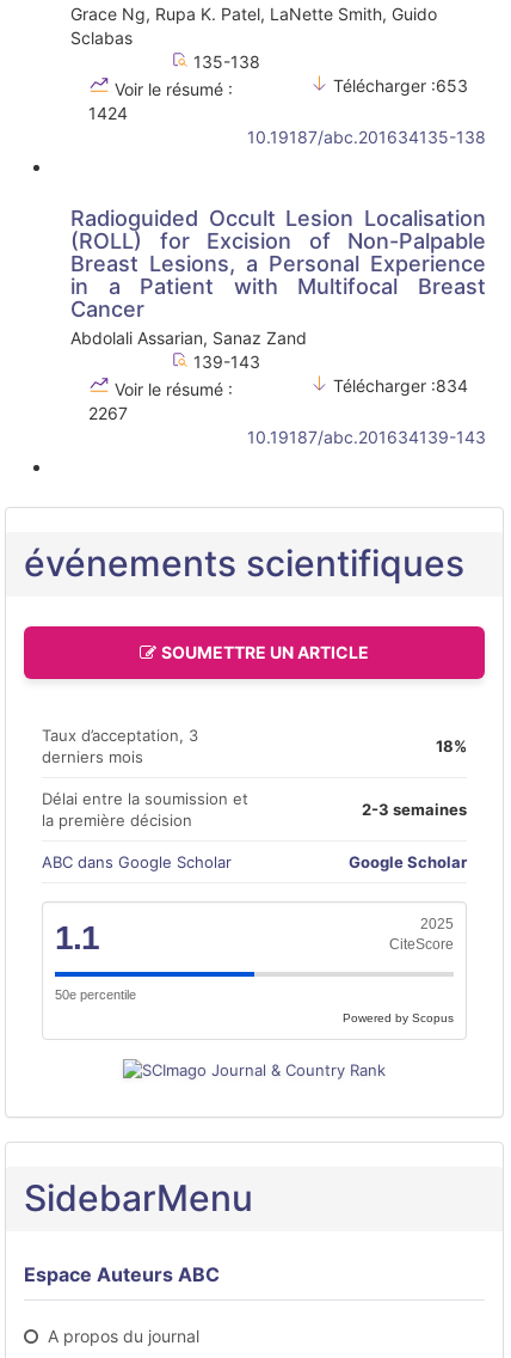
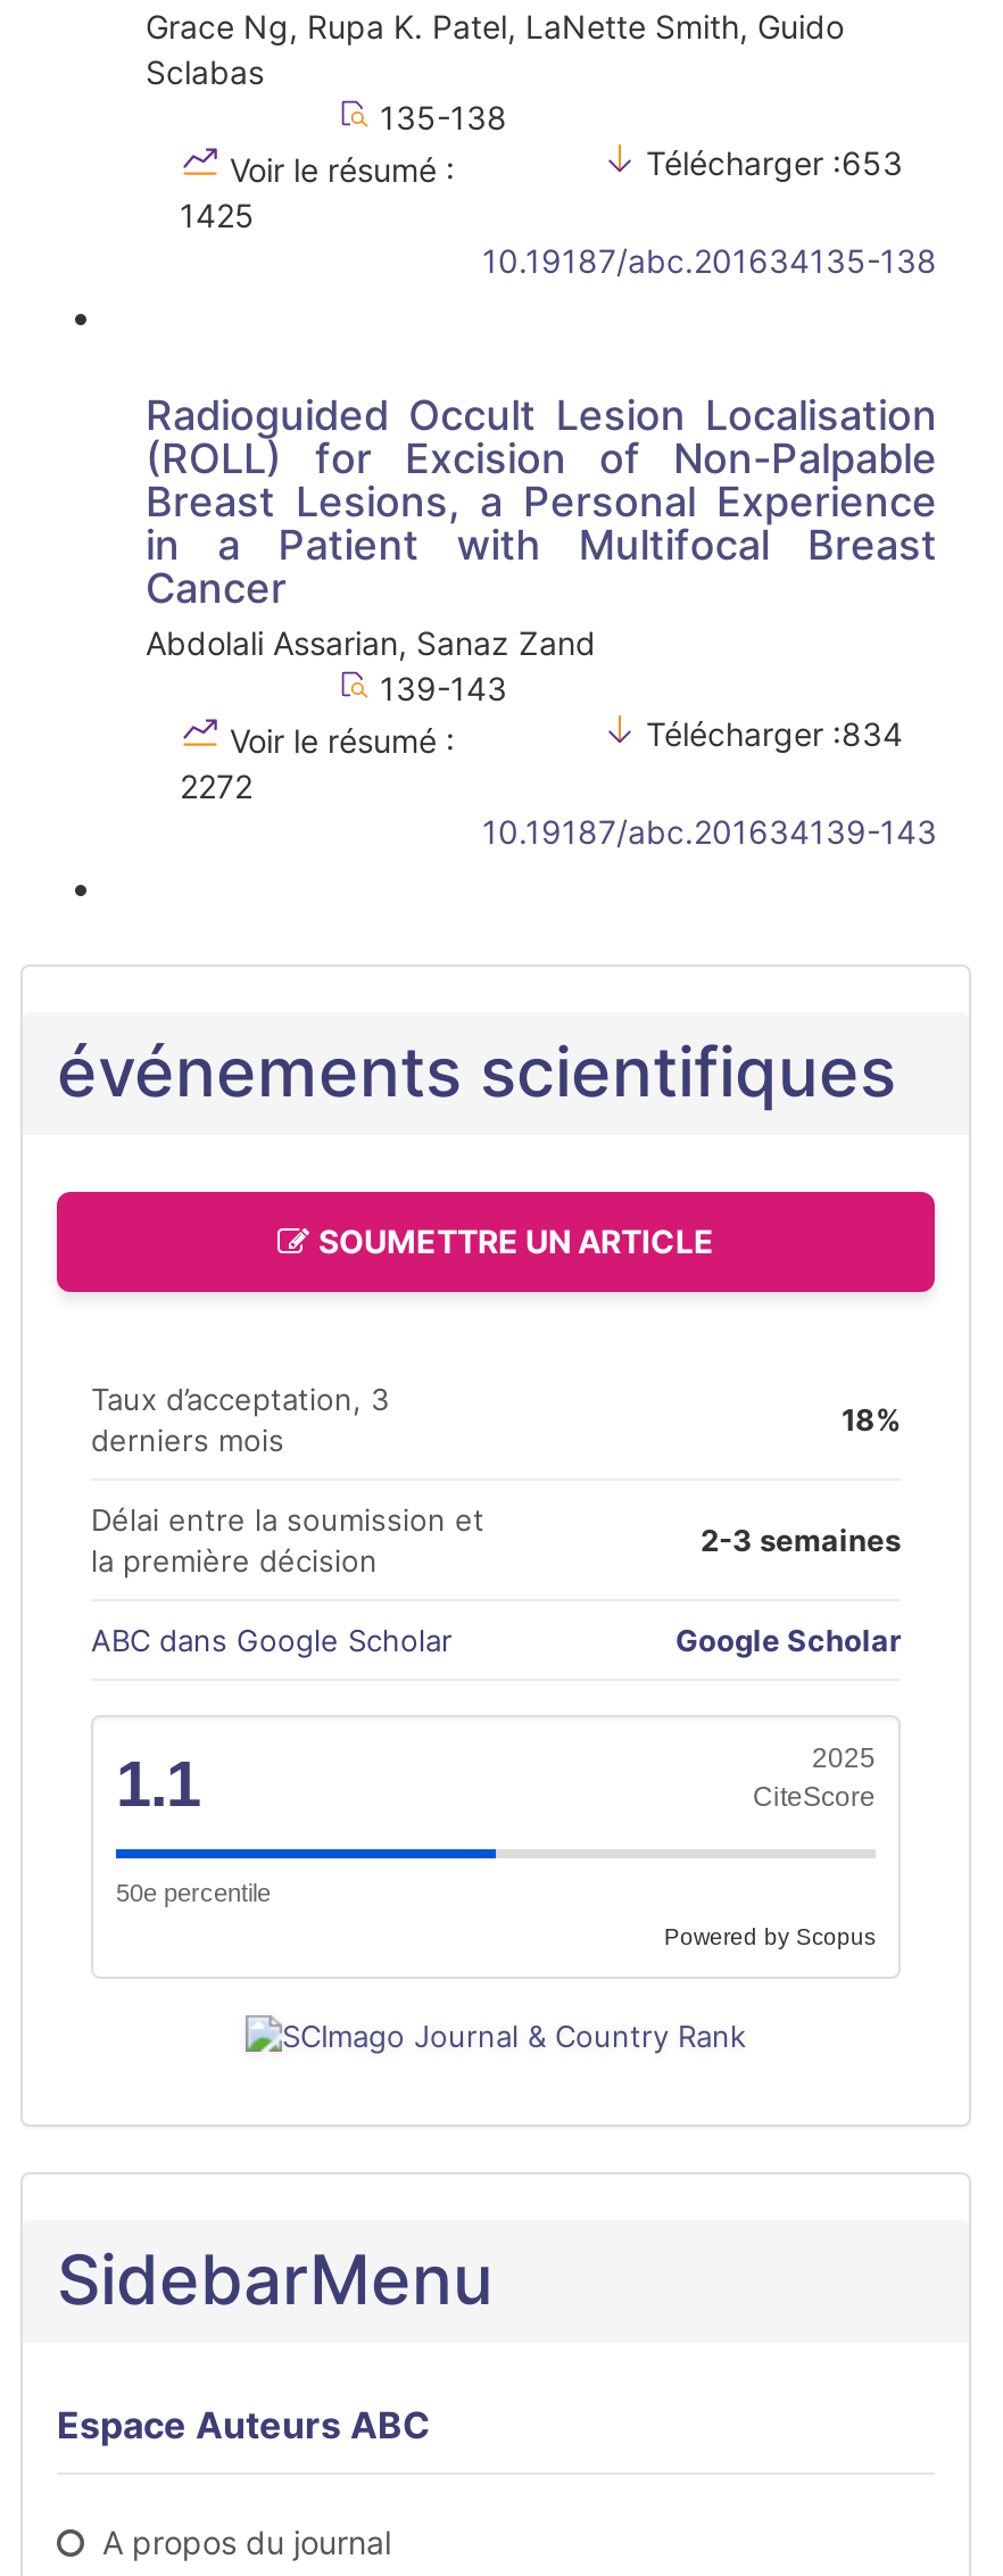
- 1424
+ 1425

- 2267
+ 2272
